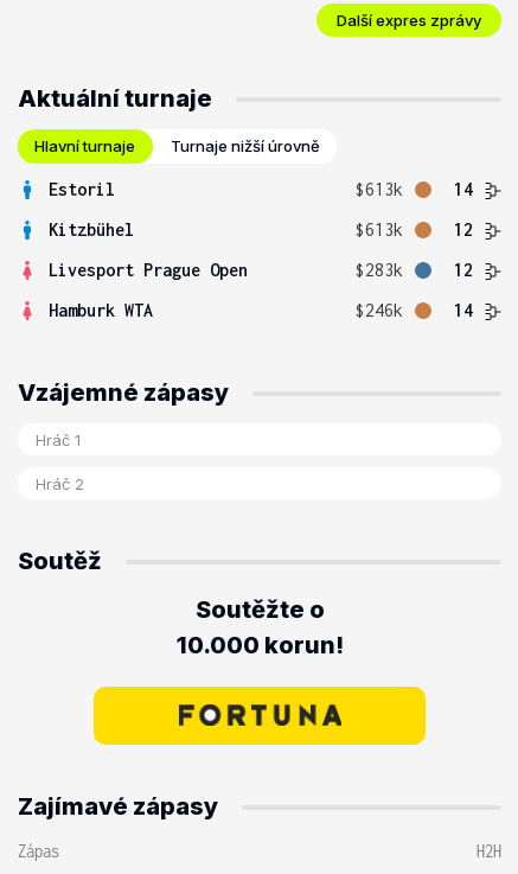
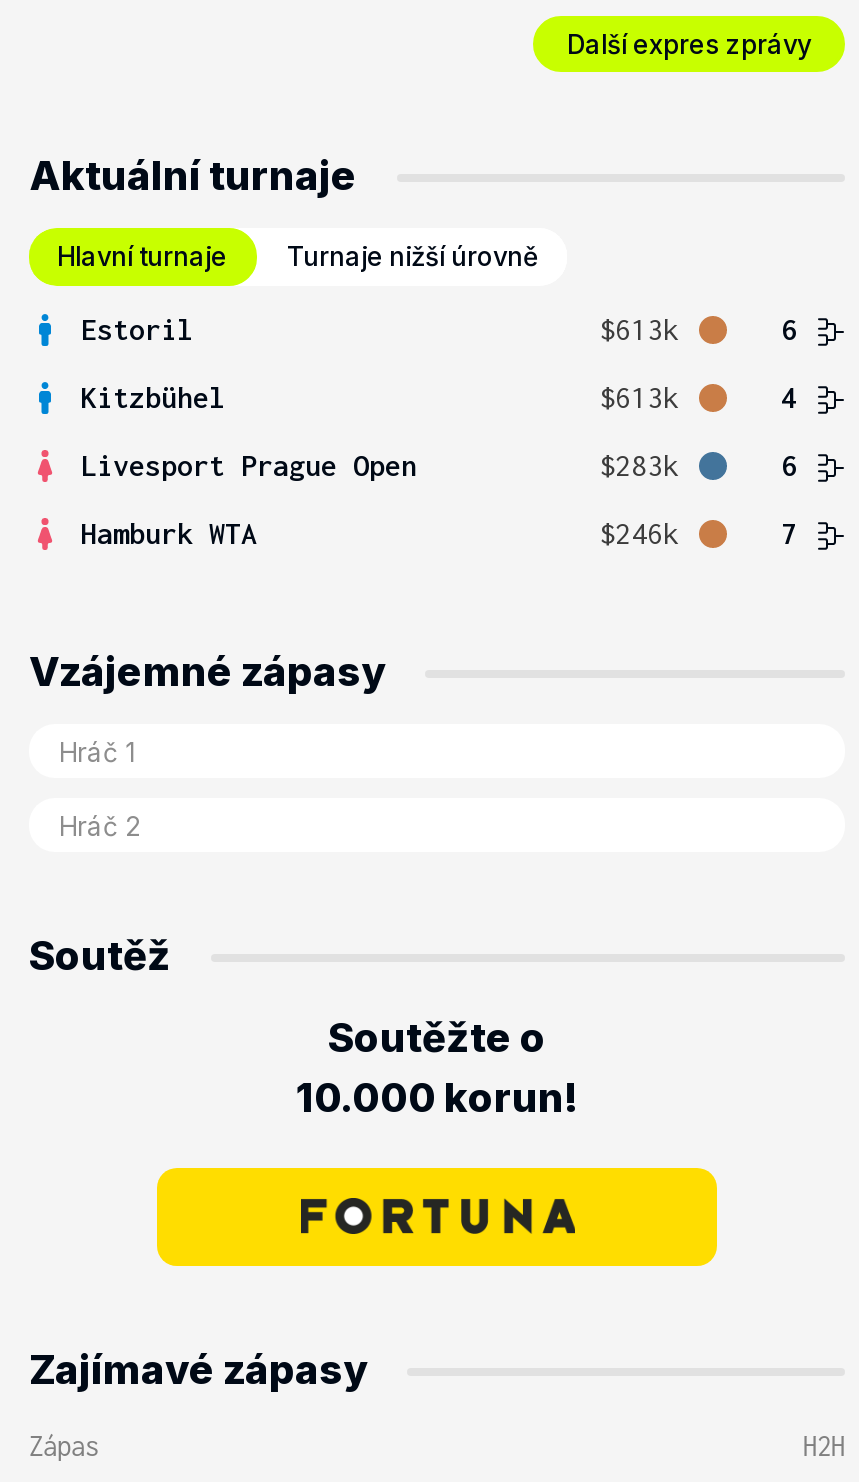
- 14
+ 6

- 12
+ 4

- 12
+ 6

- 14
+ 7
